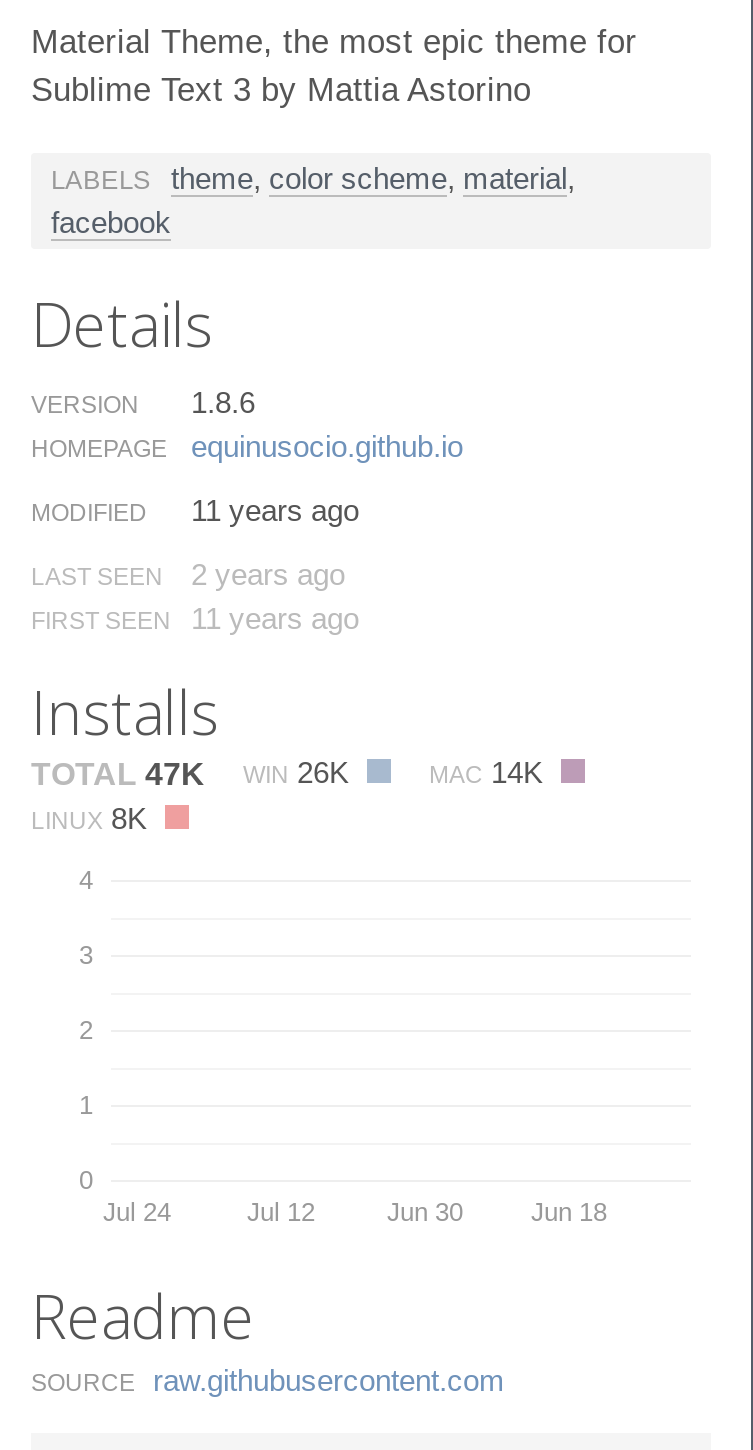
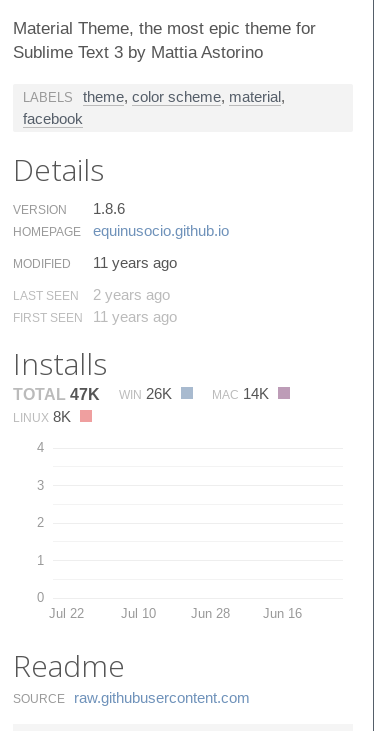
- Jul 24
+ Jul 22

- Jul 12
+ Jul 10

- Jun 30
+ Jun 28

- Jun 18
+ Jun 16
